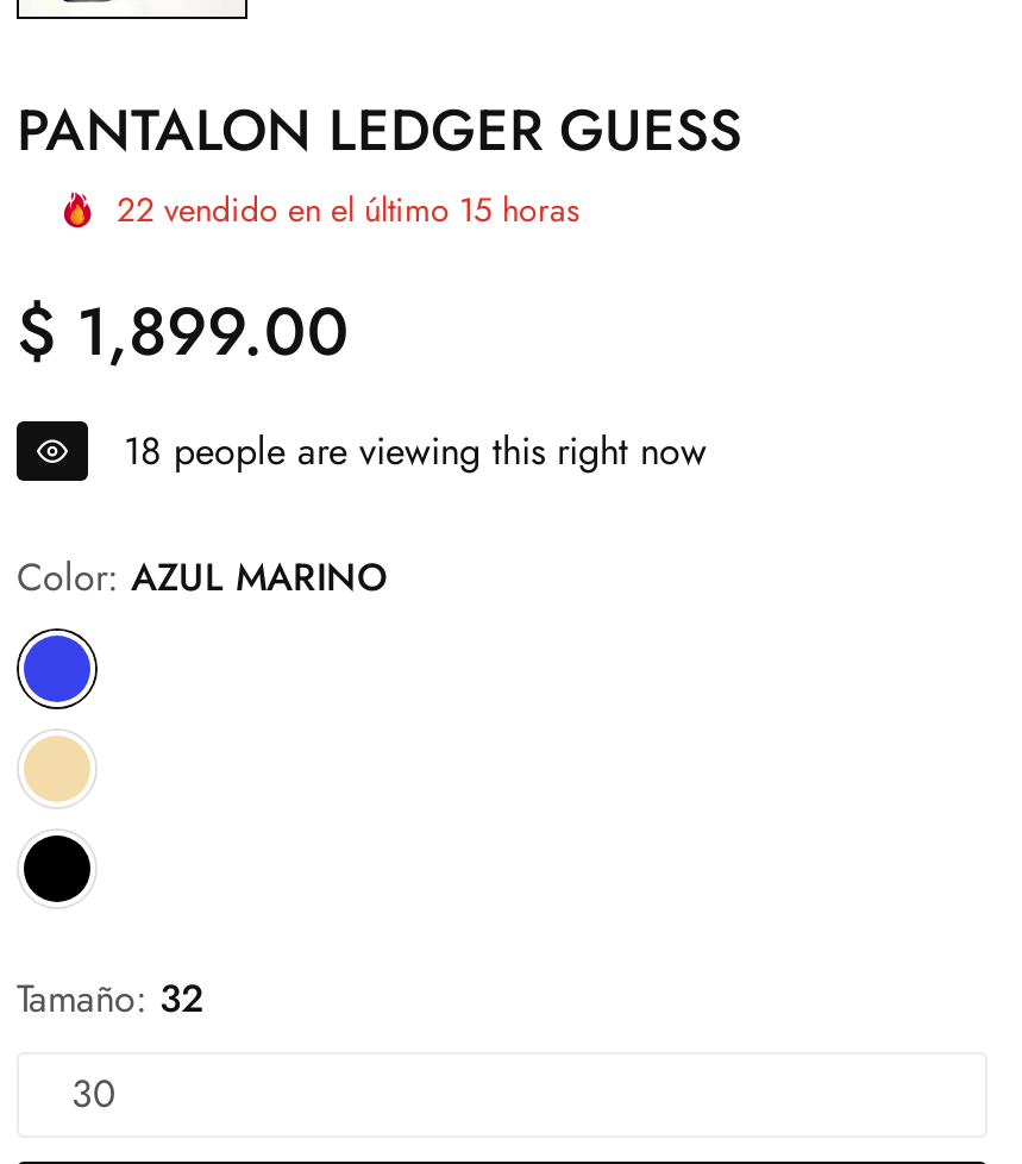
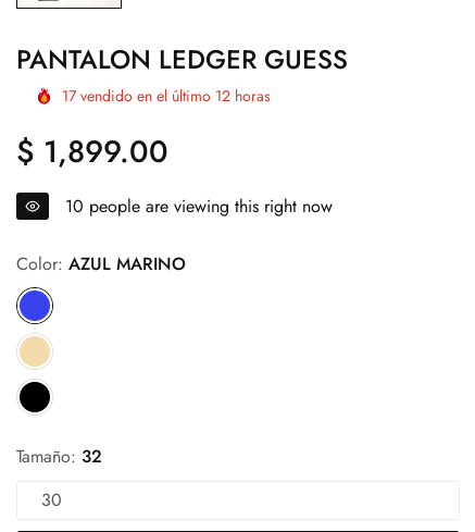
- 22 vendido en el último 15 horas
+ 17 vendido en el último 12 horas
